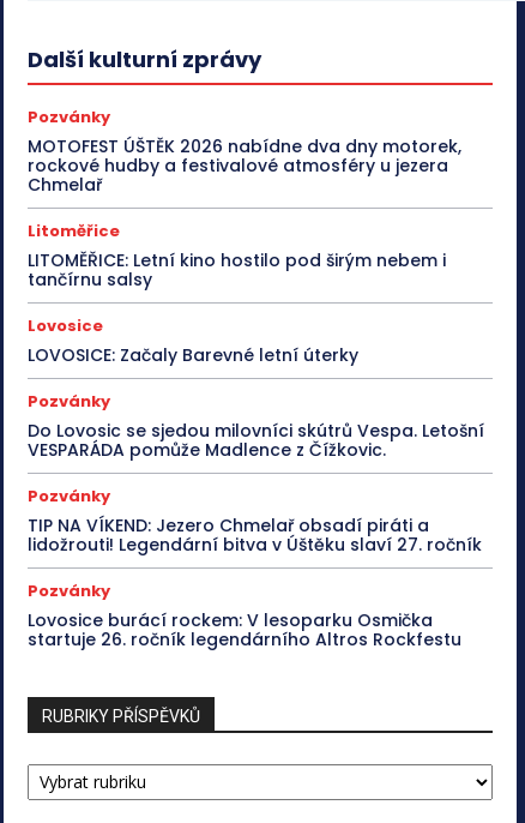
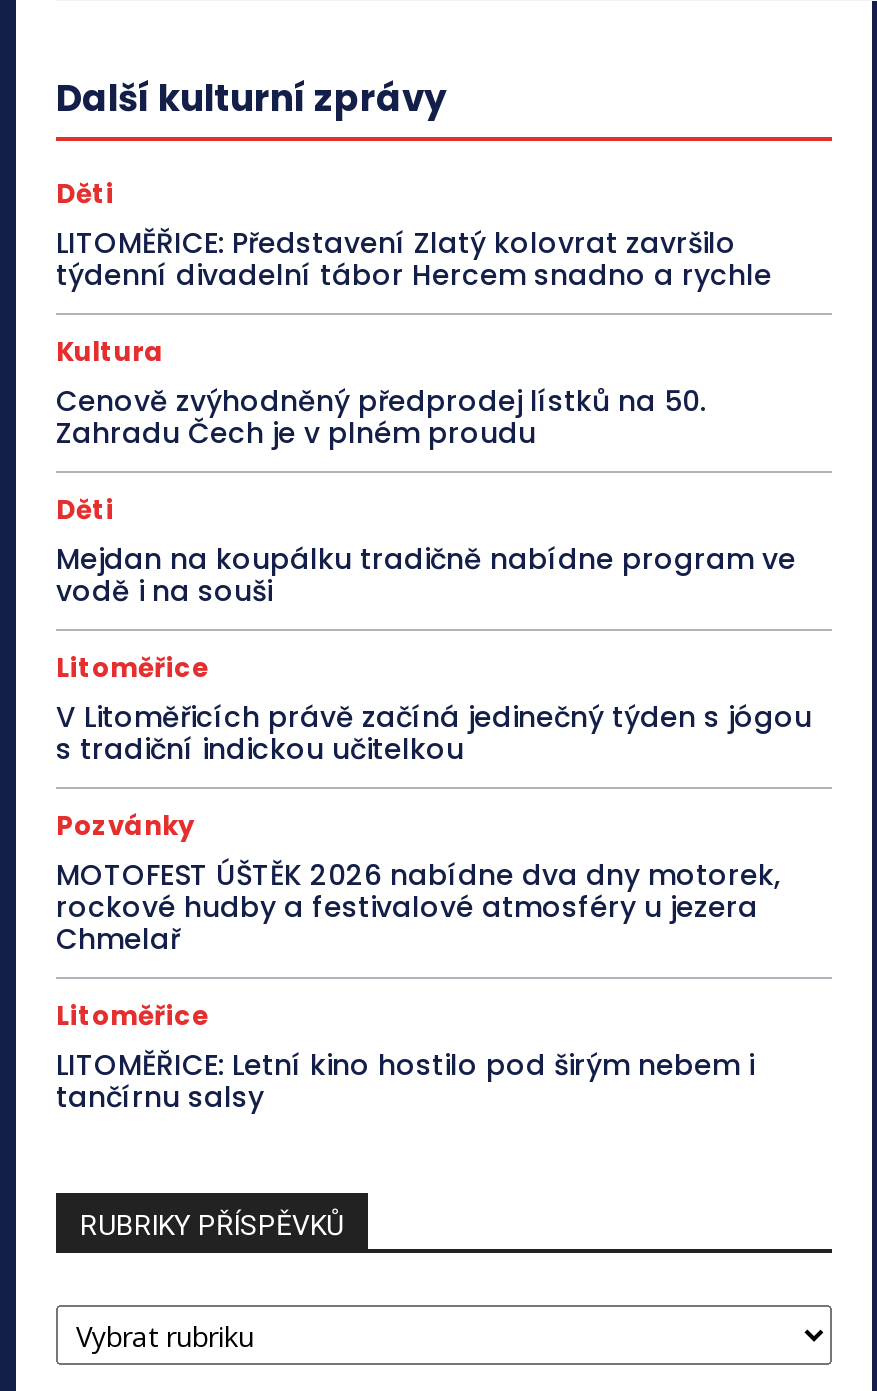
+ Děti
+ LITOMĚŘICE: Představení Zlatý kolovrat završilo
+ týdenní divadelní tábor Hercem snadno a rychle
+ Kultura
+ Cenově zvýhodněný předprodej lístků na 50.
+ Zahradu Čech je v plném proudu
+ Děti
+ Mejdan na koupálku tradičně nabídne program ve
+ vodě i na souši
+ Litoměřice
+ V Litoměřicích právě začíná jedinečný týden s jógou
+ s tradiční indickou učitelkou

moved down: Pozvánky | MOTOFEST ÚŠTĚK 2026 nabídne dva dny motorek, | rockové hudby a festivalové atmosféry u jezera | Chmelař | Litoměřice | LITOMĚŘICE: Letní kino hostilo pod širým nebem i | tančírnu salsy

- Lovosice
- LOVOSICE: Začaly Barevné letní úterky
- Pozvánky
- Do Lovosic se sjedou milovníci skútrů Vespa. Letošní
- VESPARÁDA pomůže Madlence z Čížkovic.
- Pozvánky
- TIP NA VÍKEND: Jezero Chmelař obsadí piráti a
- lidožrouti! Legendární bitva v Úštěku slaví 27. ročník
- Pozvánky
- Lovosice burácí rockem: V lesoparku Osmička
- startuje 26. ročník legendárního Altros Rockfestu
